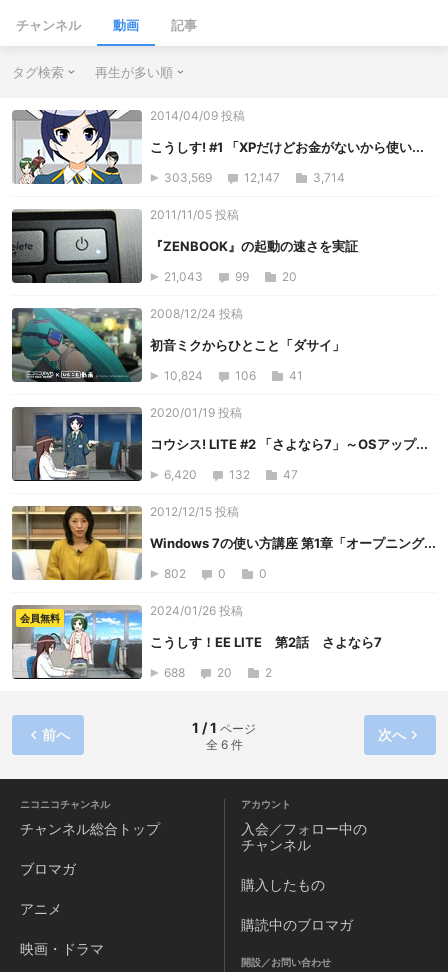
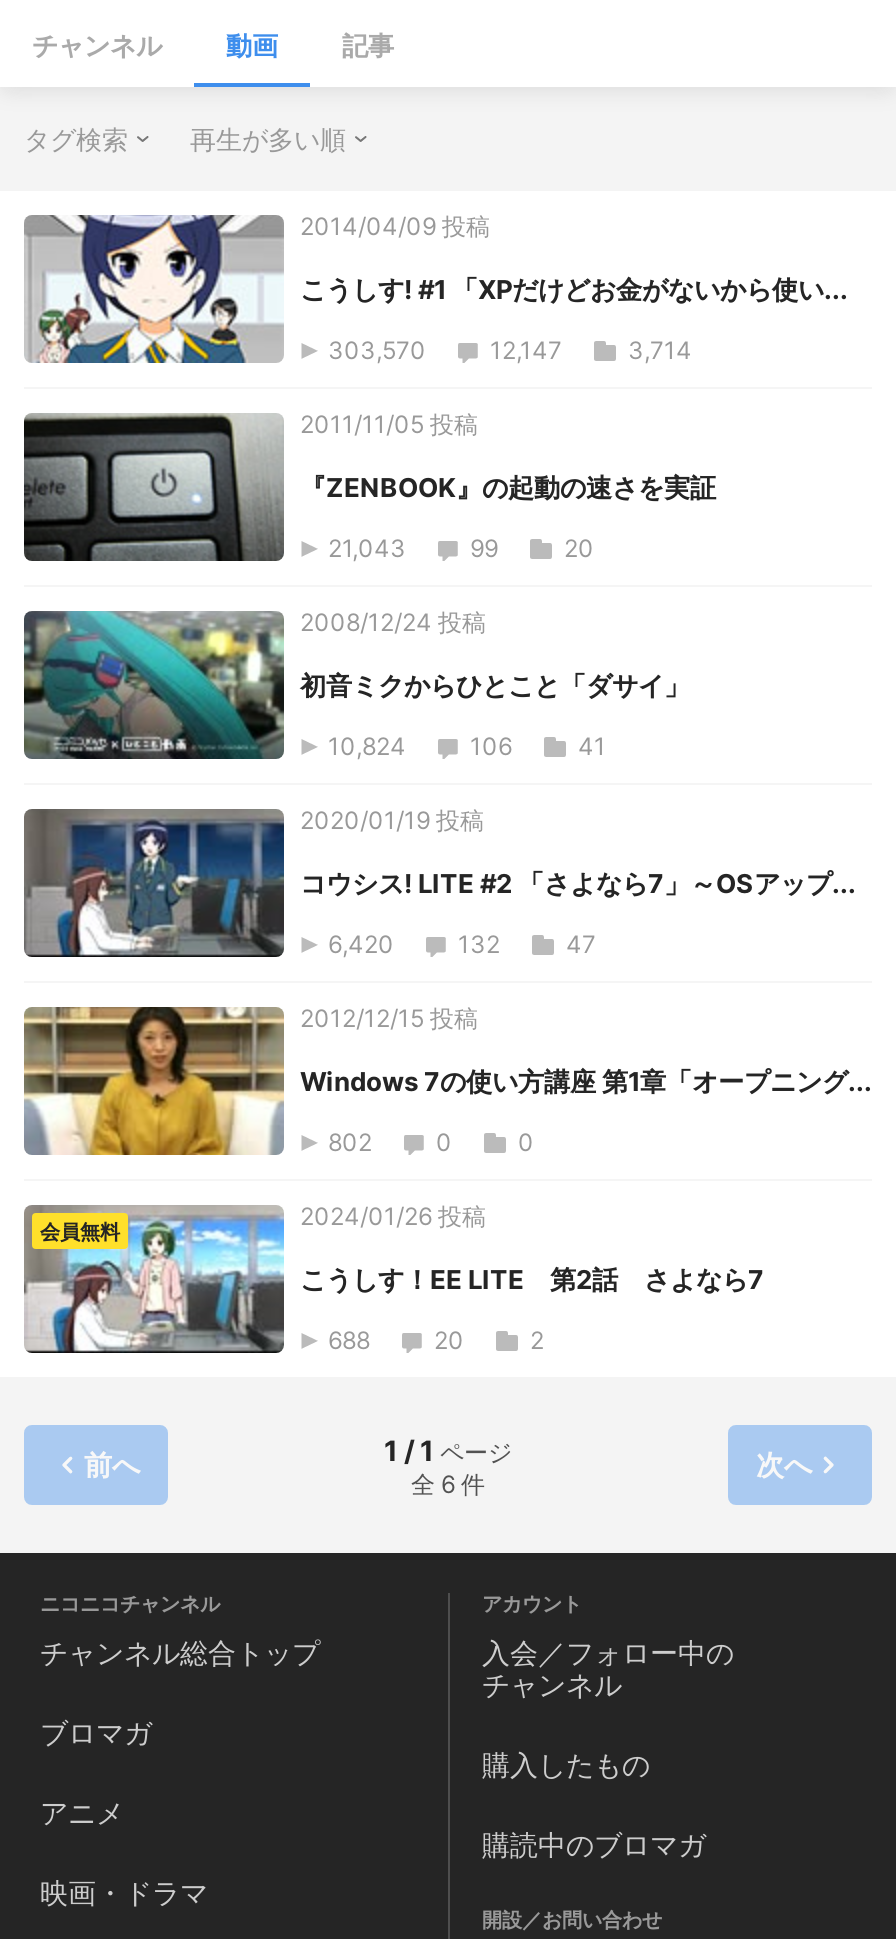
- 303,569
+ 303,570
